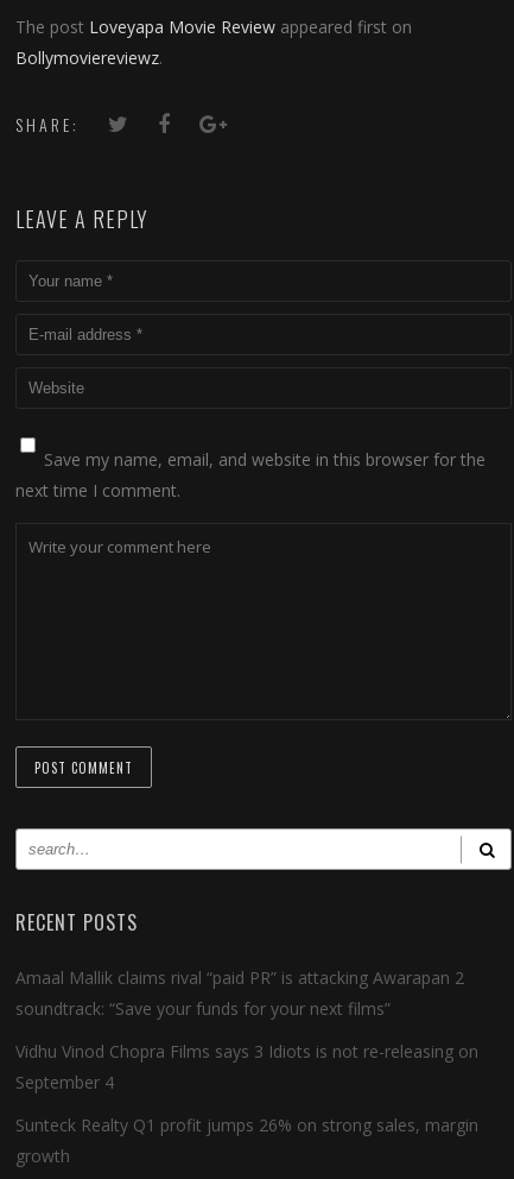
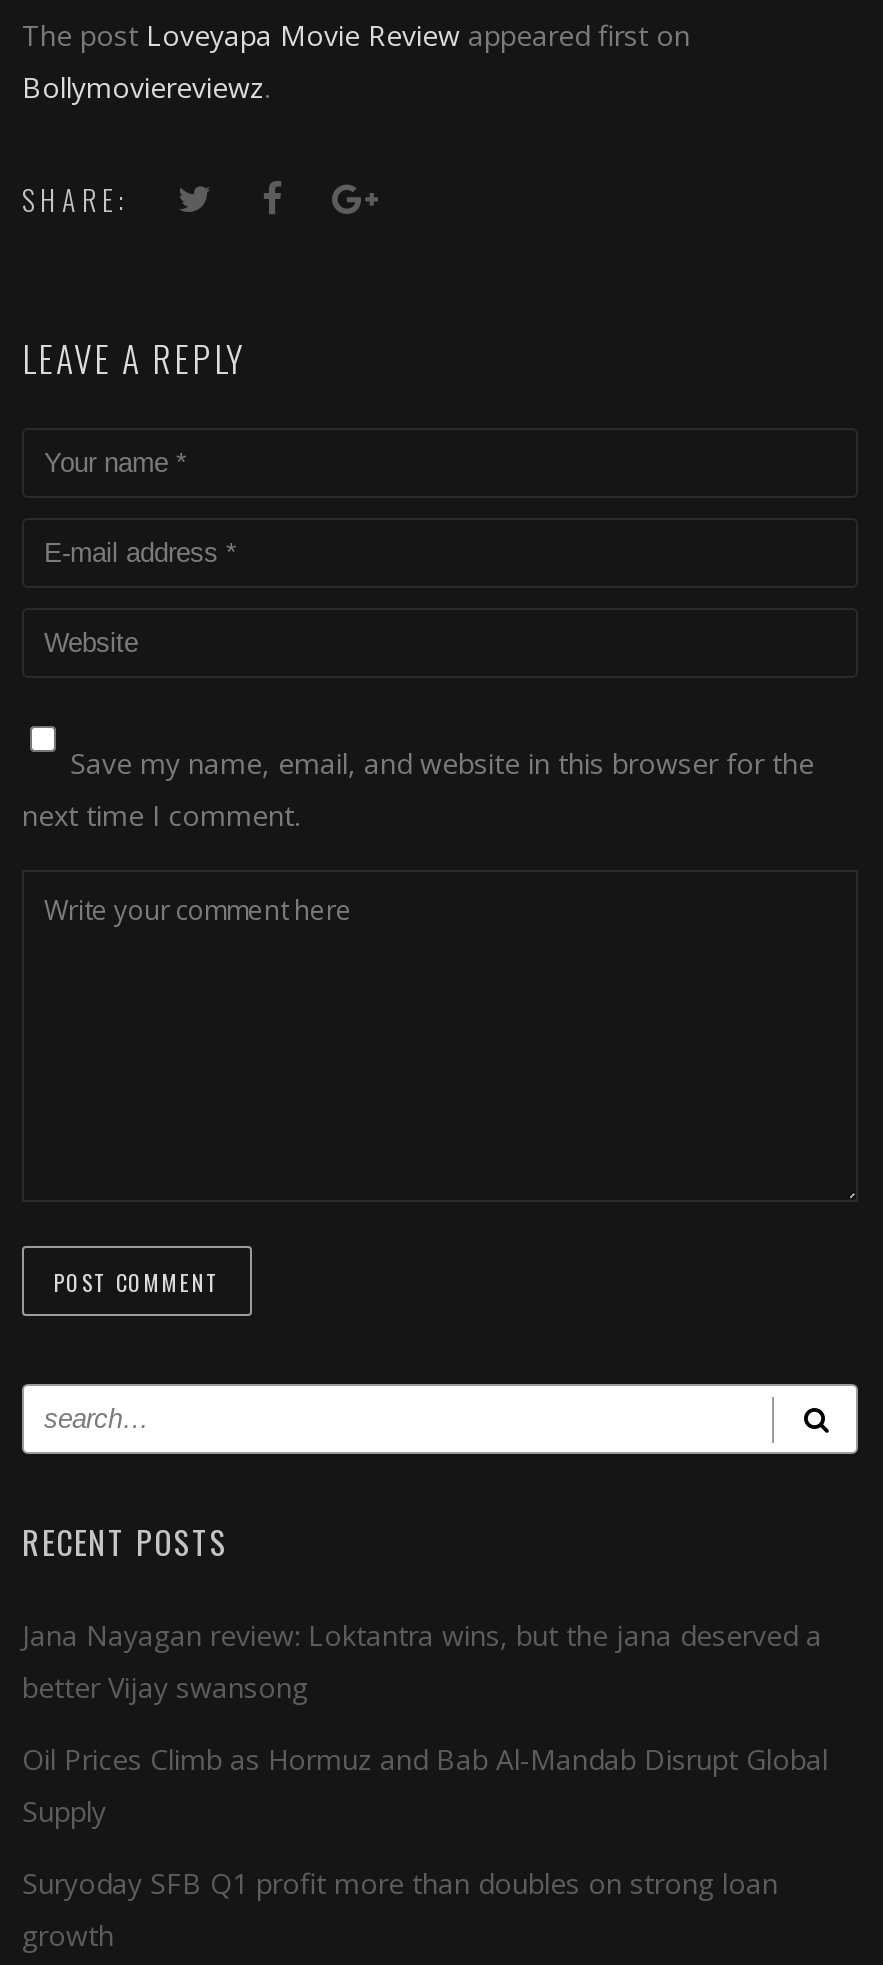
- Amaal Mallik claims rival “paid PR” is attacking Awarapan 2
- soundtrack: “Save your funds for your next films”
+ Jana Nayagan review: Loktantra wins, but the jana deserved a
+ better Vijay swansong

- Vidhu Vinod Chopra Films says 3 Idiots is not re-releasing on
- September 4
+ Oil Prices Climb as Hormuz and Bab Al-Mandab Disrupt Global
+ Supply

- Sunteck Realty Q1 profit jumps 26% on strong sales, margin
+ Suryoday SFB Q1 profit more than doubles on strong loan
